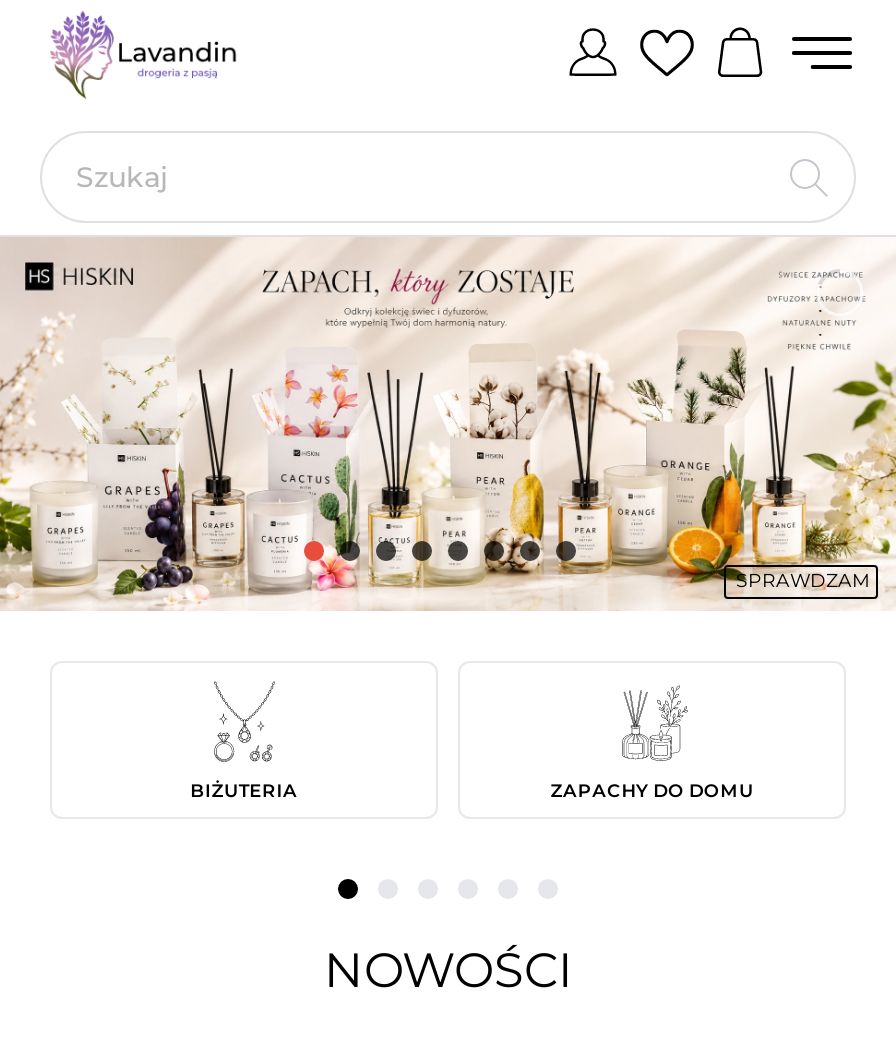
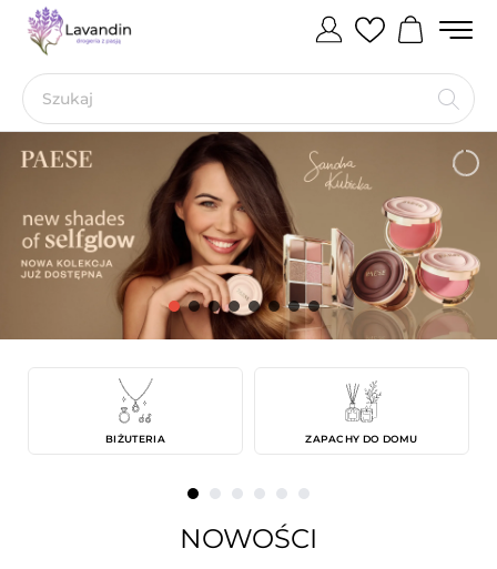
- [image]
+ [image]
